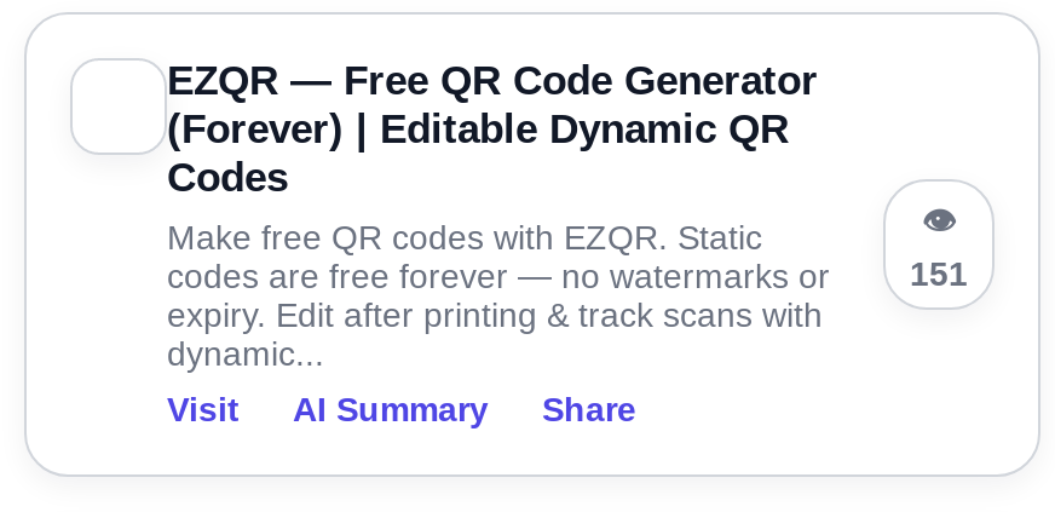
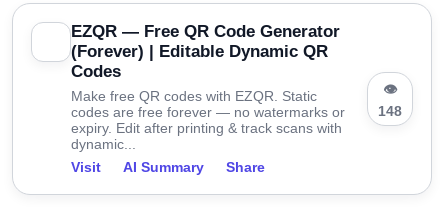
- 151
+ 148
